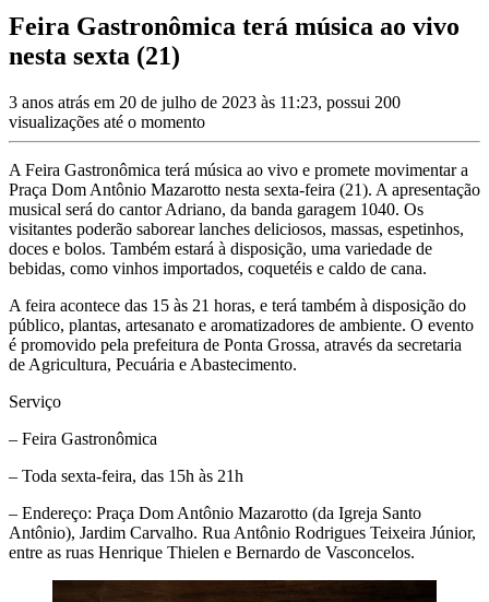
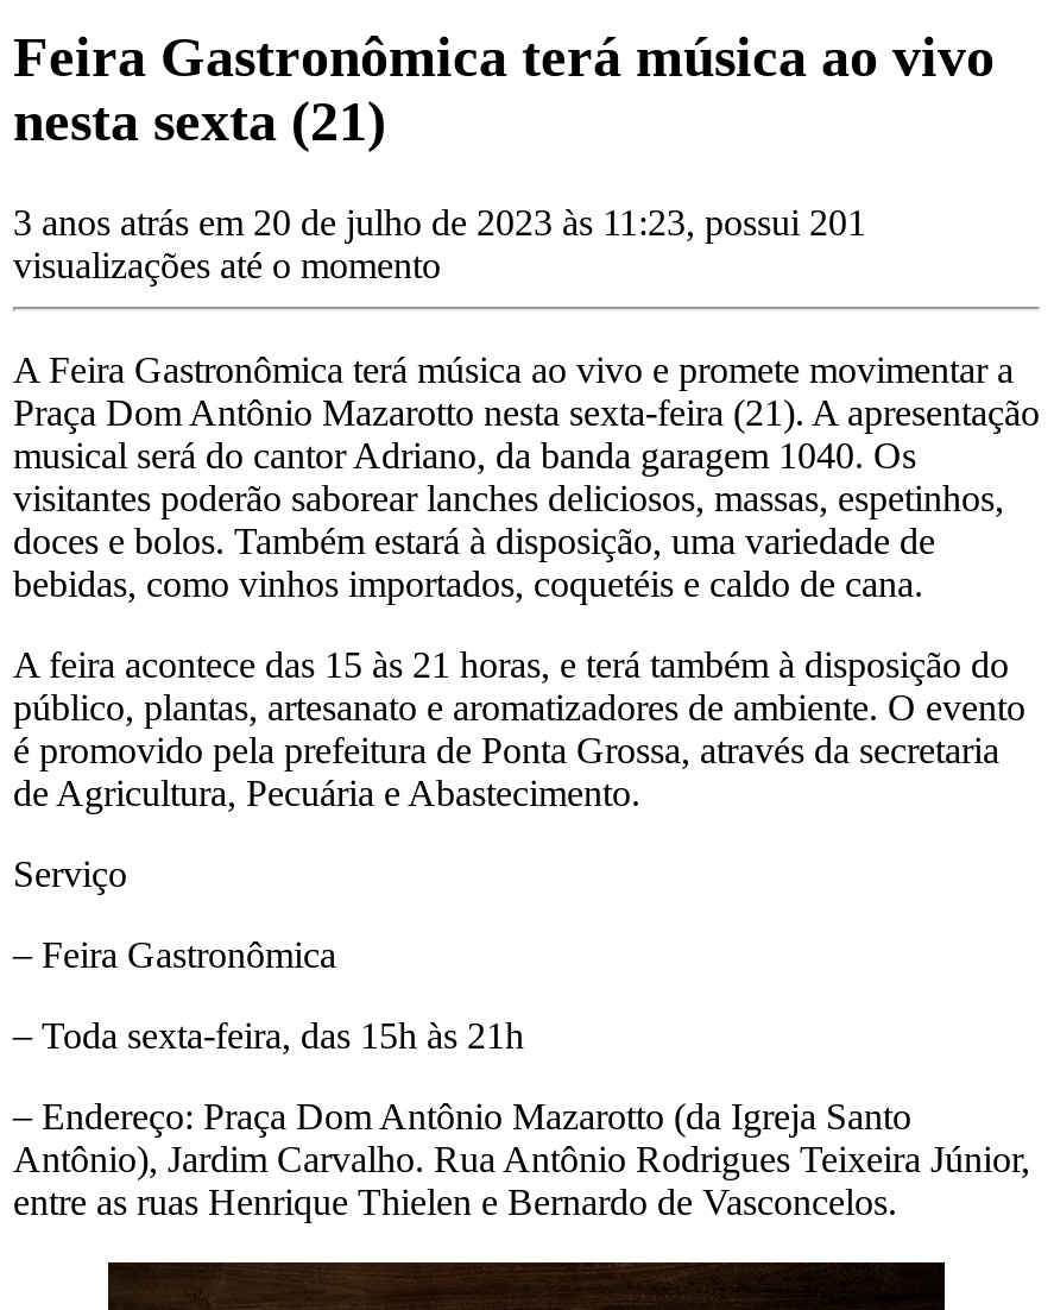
- 3 anos atrás em 20 de julho de 2023 às 11:23, possui 200
+ 3 anos atrás em 20 de julho de 2023 às 11:23, possui 201
